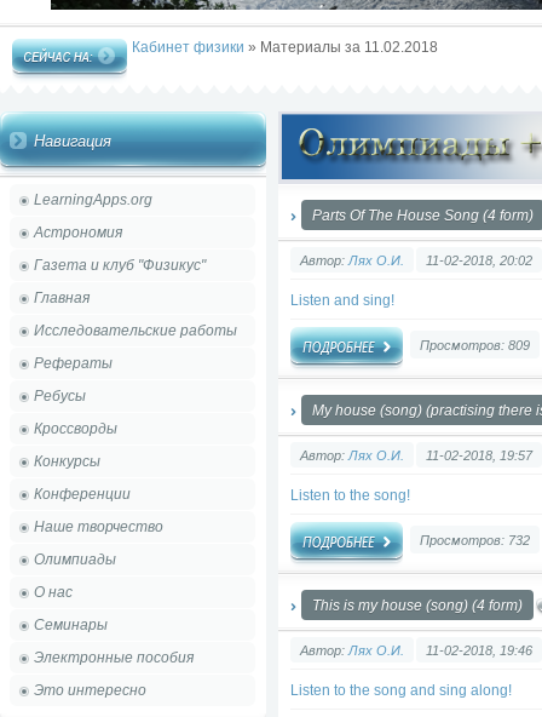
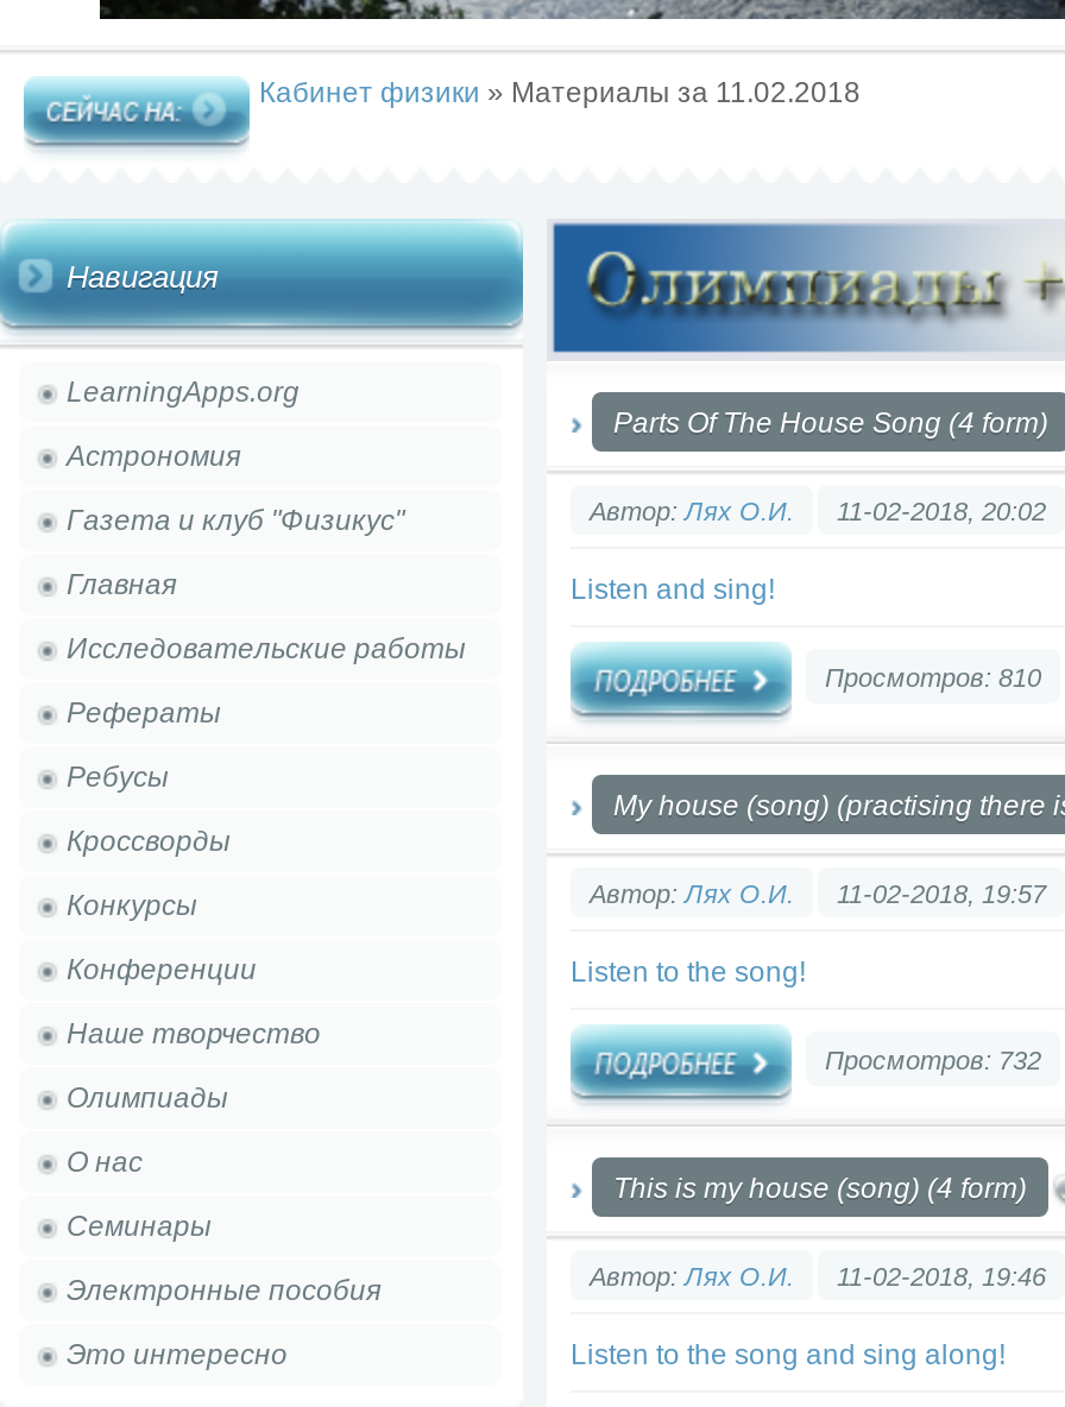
- Просмотров: 809
+ Просмотров: 810
